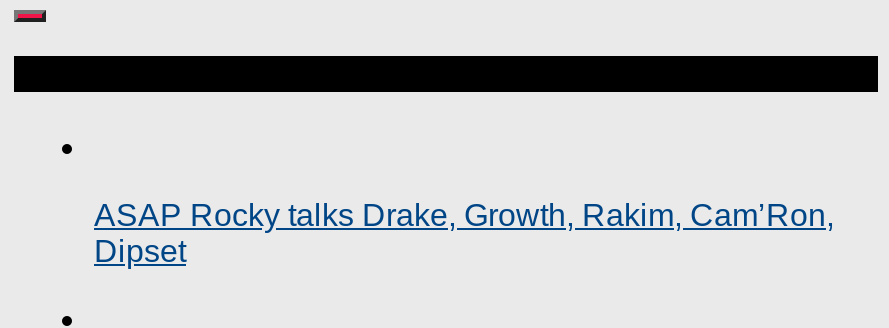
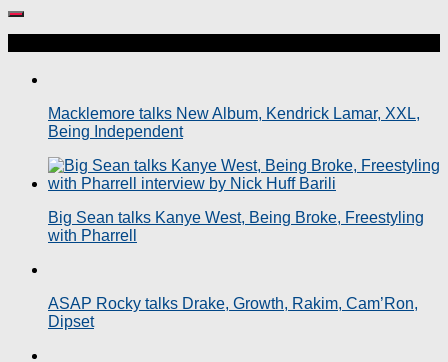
+ [image]
+ Big Sean talks Kanye West, Being Broke, Freestyling
+ with Pharrell

+ Macklemore talks New Album, Kendrick Lamar, XXL,
+ Being Independent
